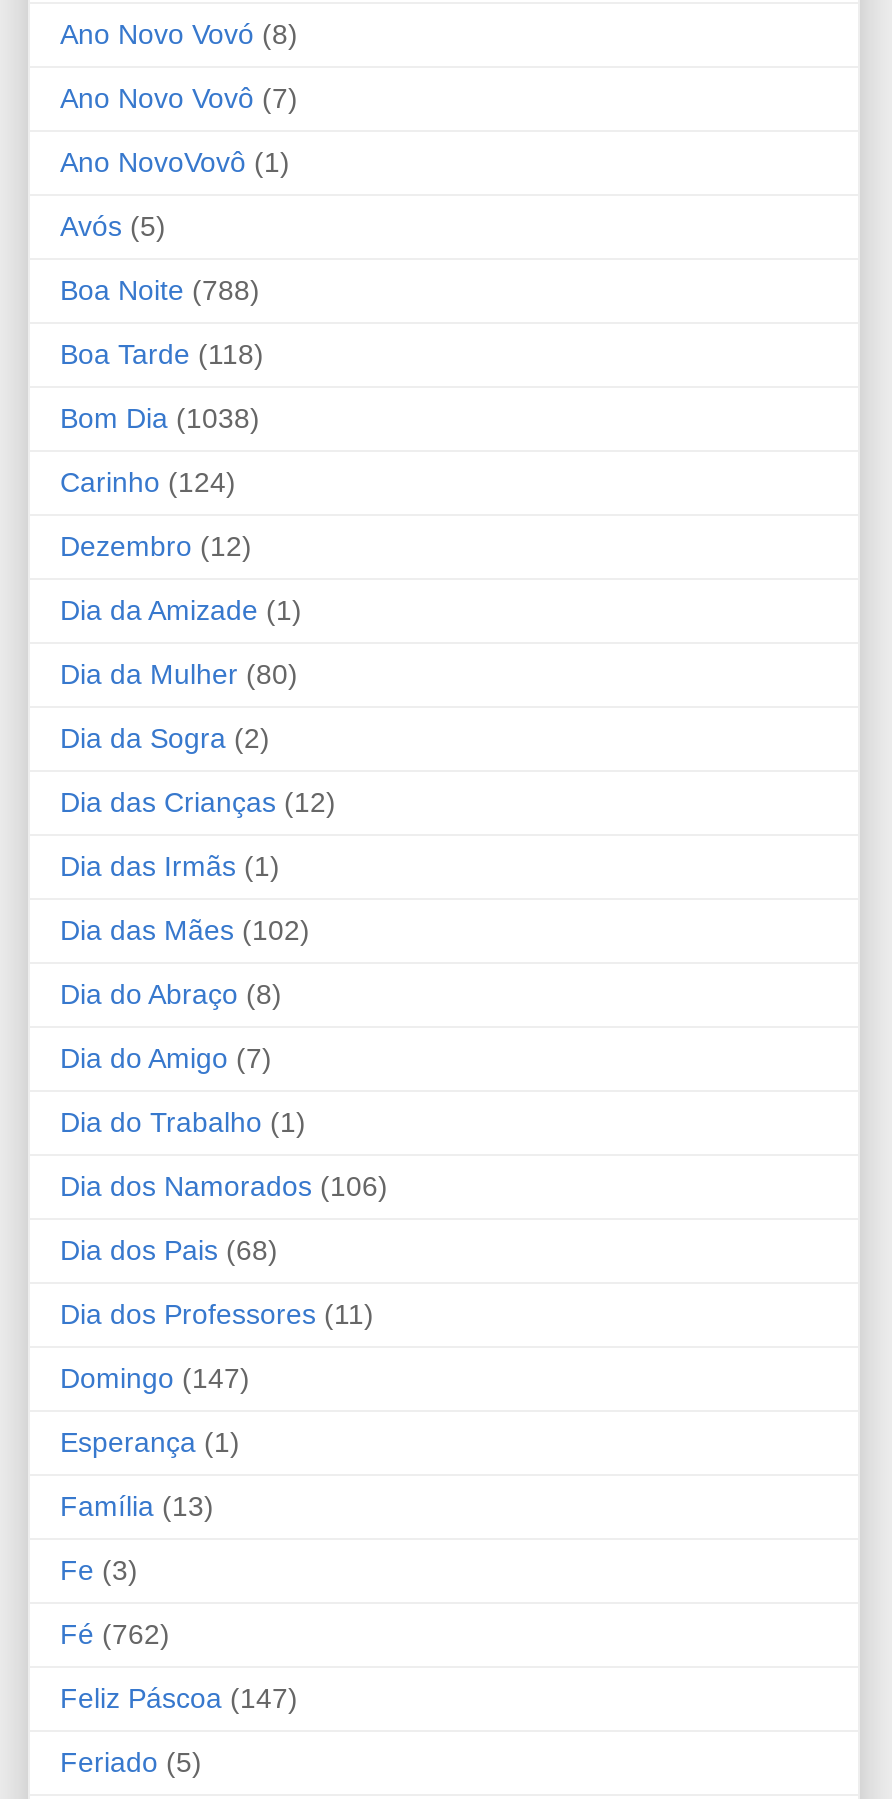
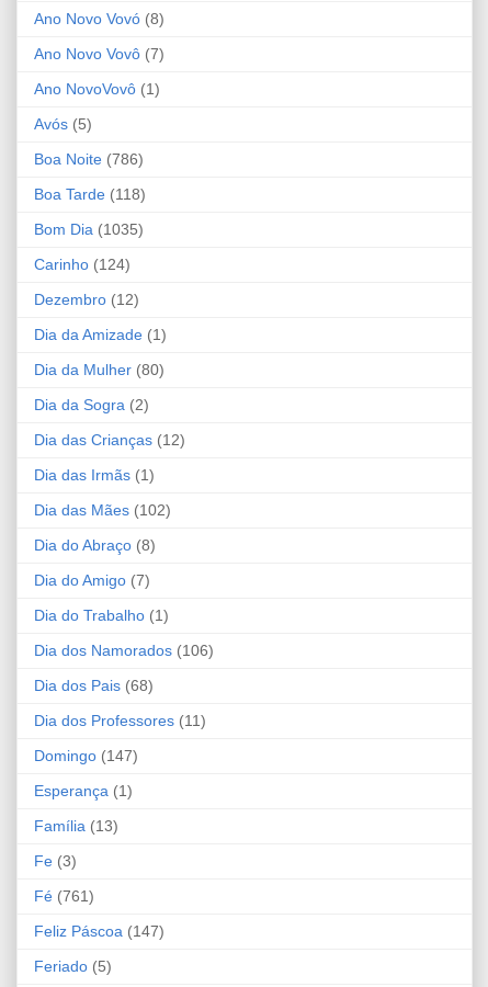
- Boa Noite (788)
+ Boa Noite (786)

- Bom Dia (1038)
+ Bom Dia (1035)

- Fé (762)
+ Fé (761)
